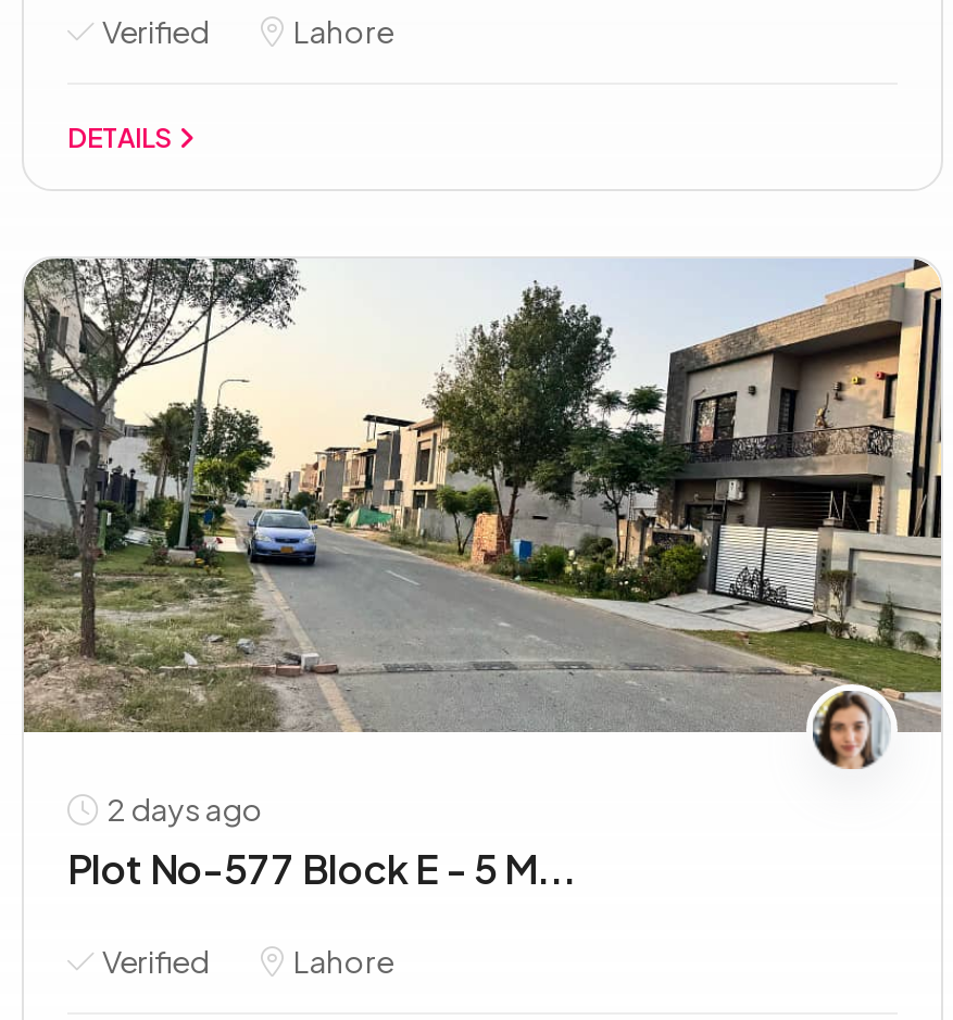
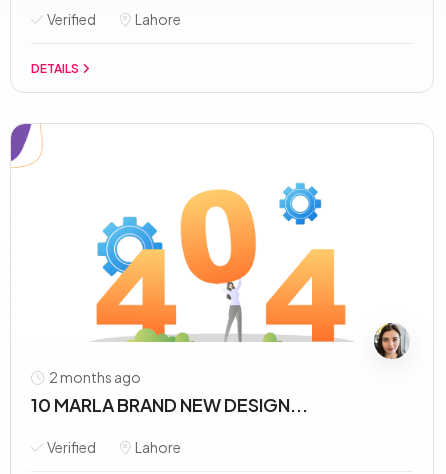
- [image]
- 2 days ago
- Plot No-577 Block E - 5 M...
+ [image]
+ 2 months ago
+ 10 MARLA BRAND NEW DESIGN...
